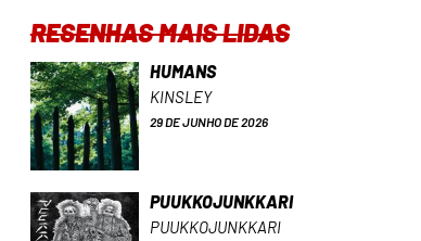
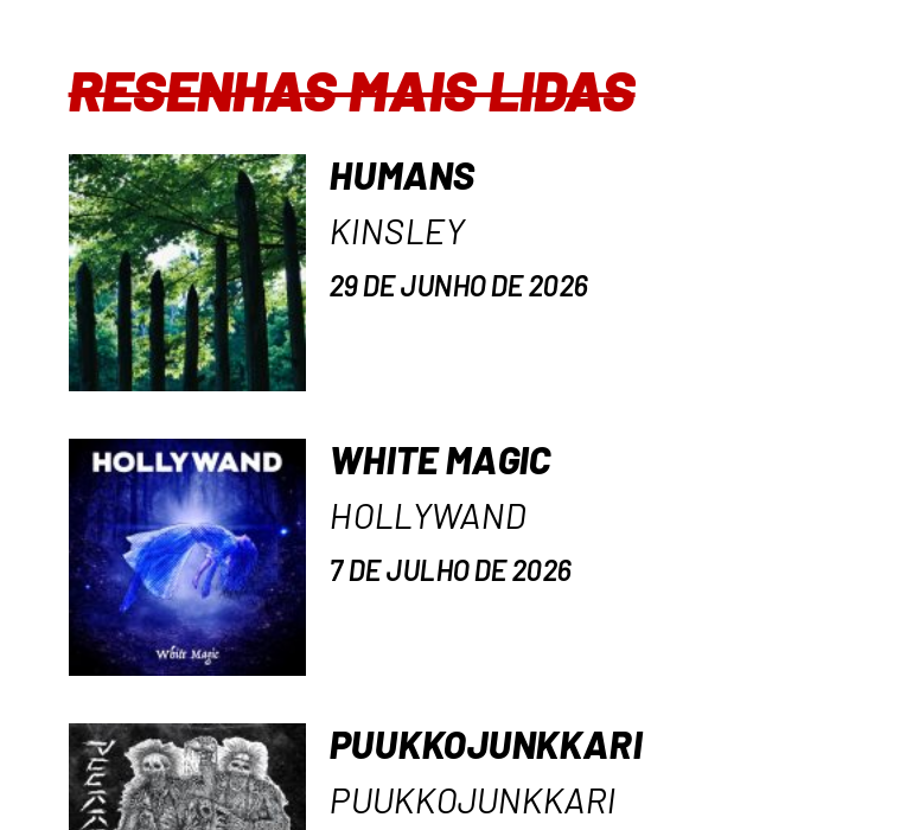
+ [image]
+ WHITE MAGIC
+ HOLLYWAND
+ 7 DE JULHO DE 2026
